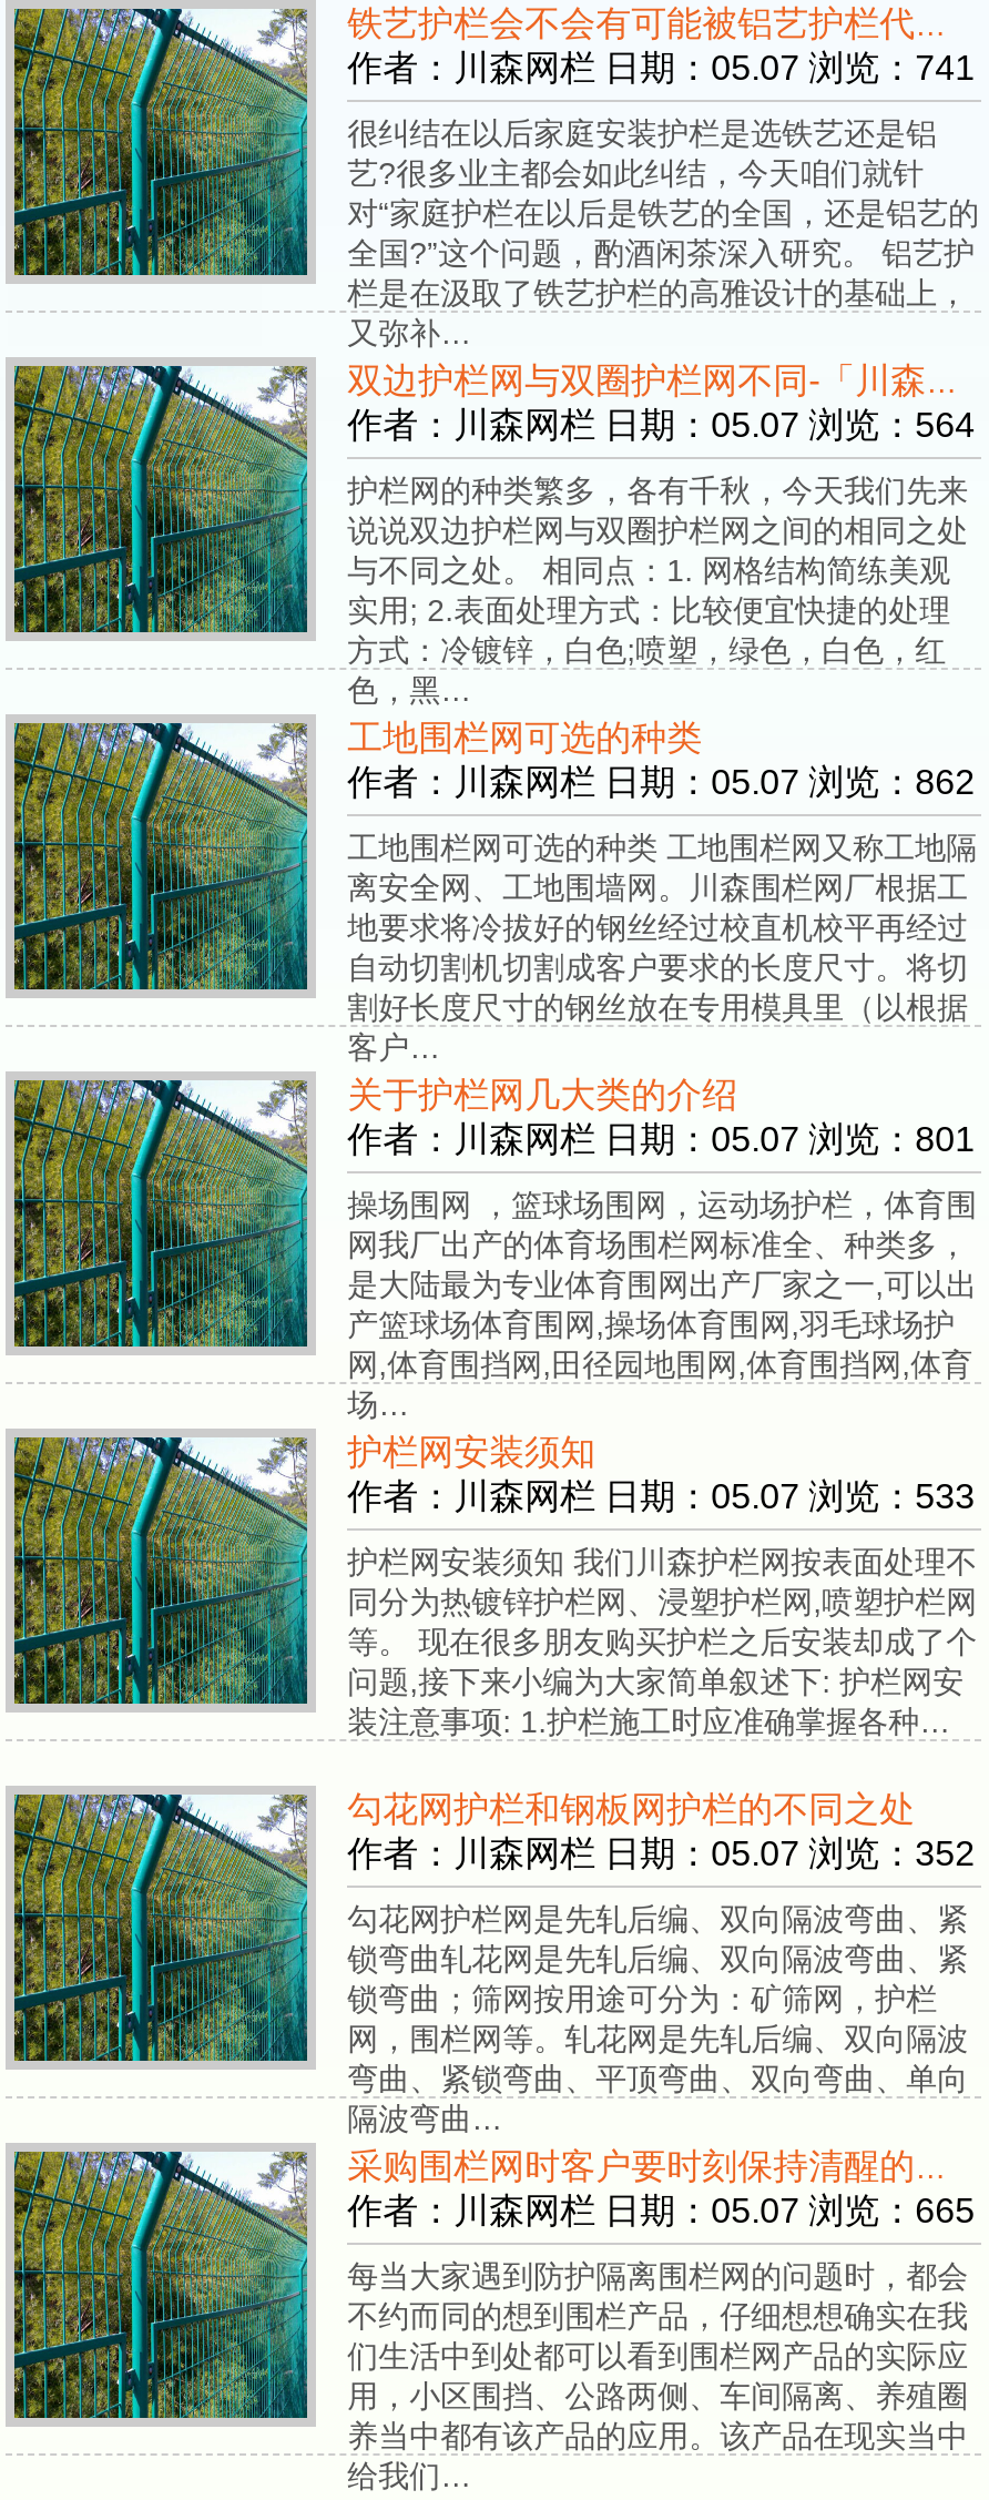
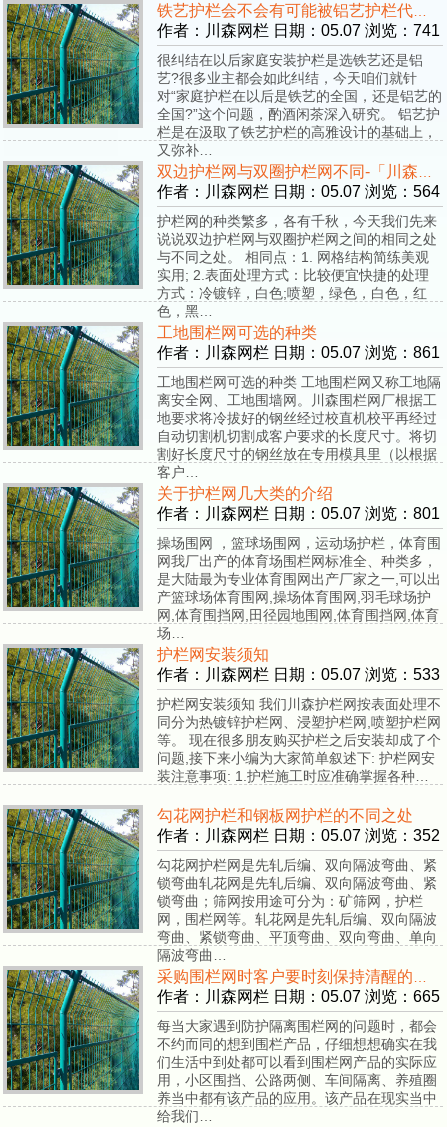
- 作者：川森网栏 日期：05.07 浏览：862
+ 作者：川森网栏 日期：05.07 浏览：861
